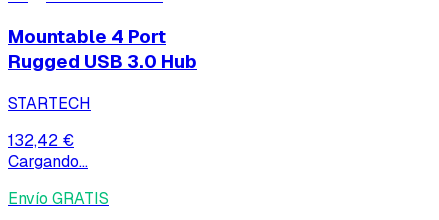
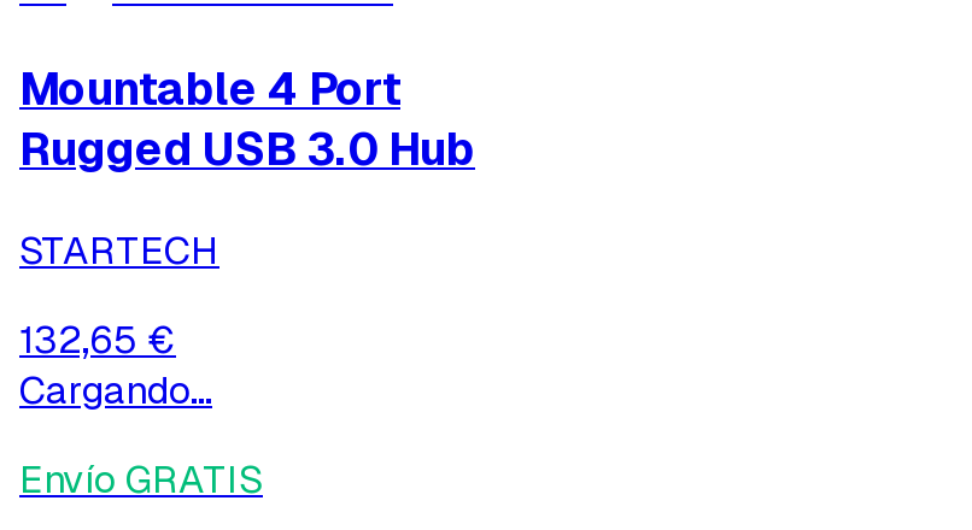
- 132,42 €
+ 132,65 €
